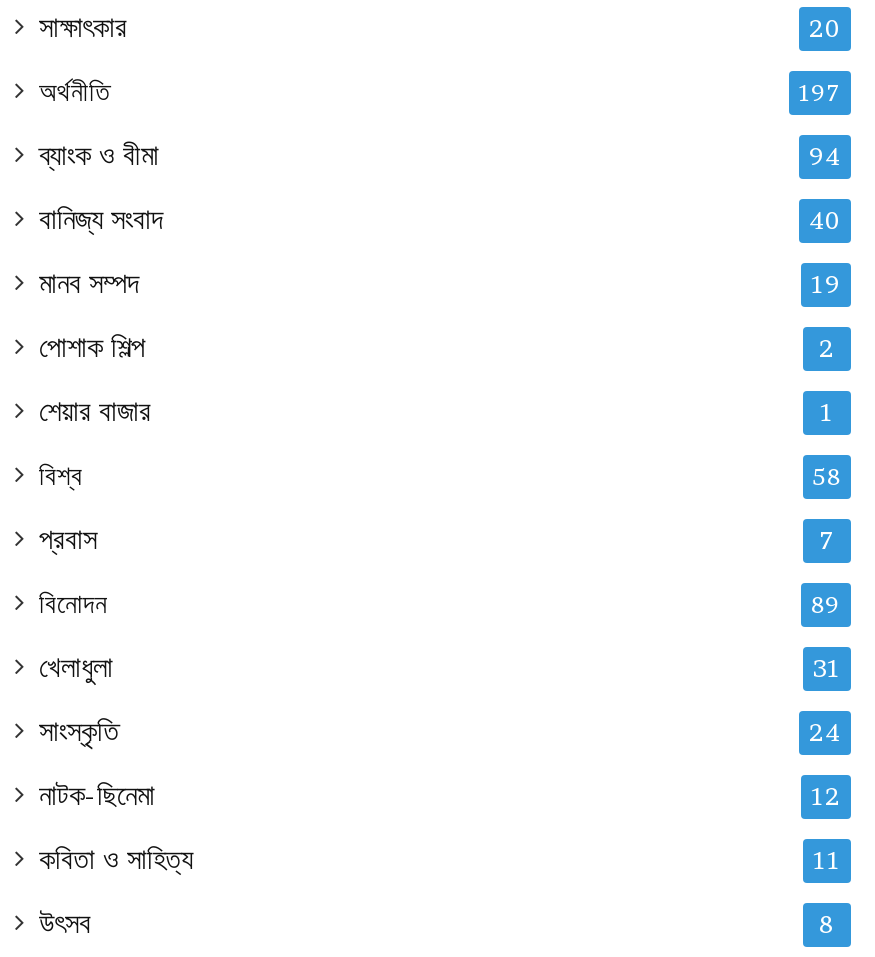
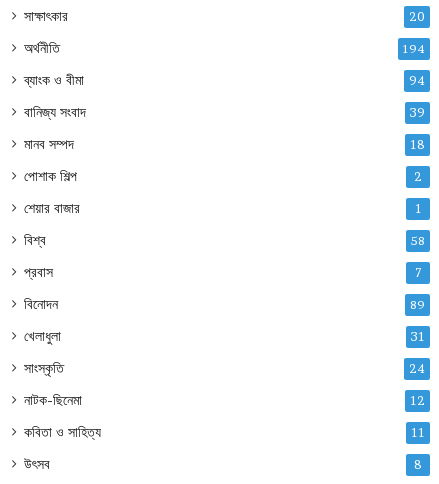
- 197
+ 194

- 40
+ 39

- 19
+ 18
